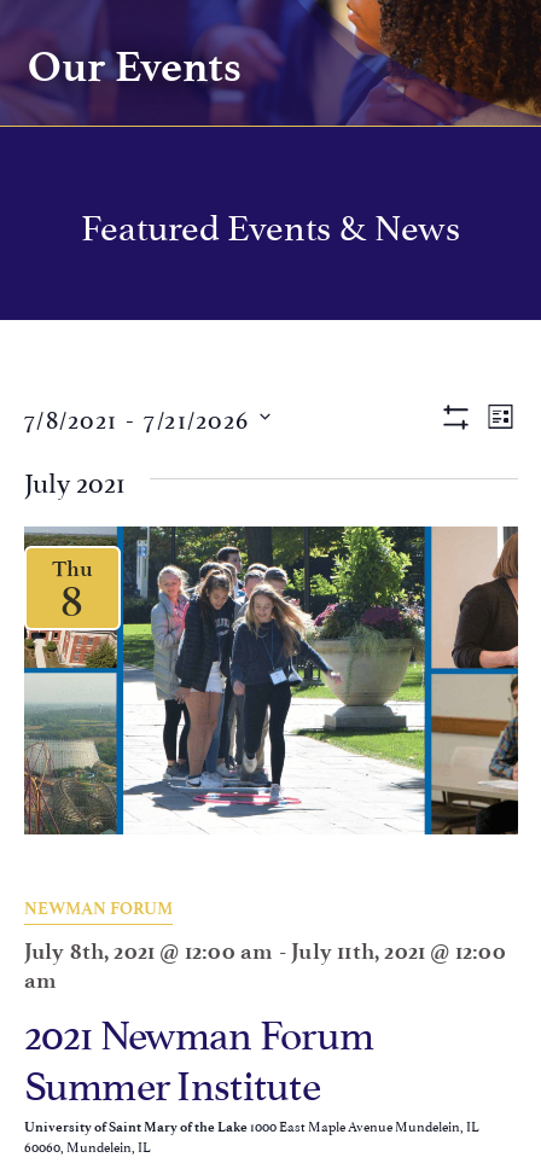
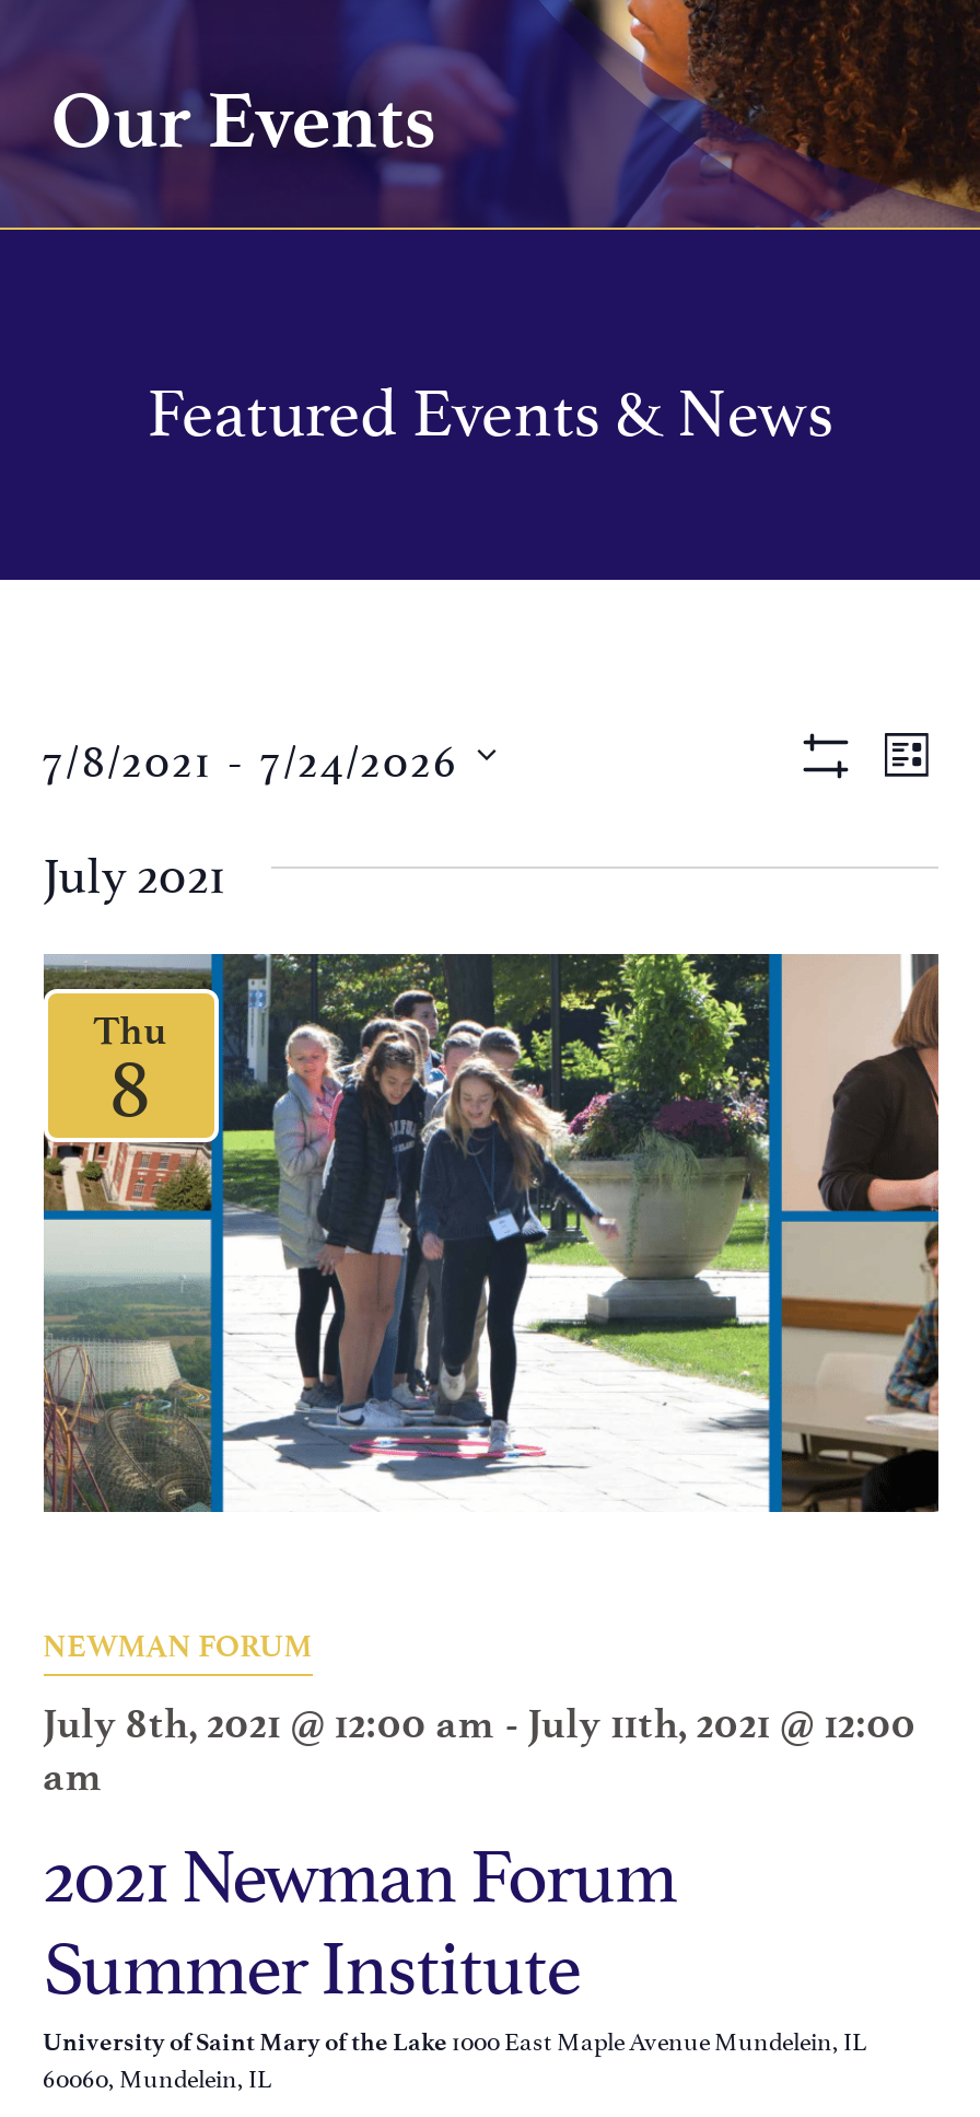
- 7/8/2021 - 7/21/2026
+ 7/8/2021 - 7/24/2026
